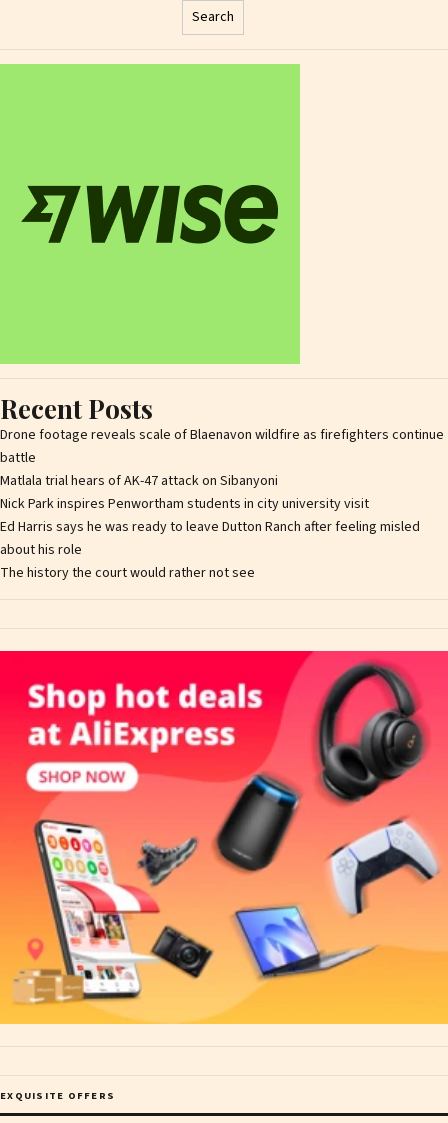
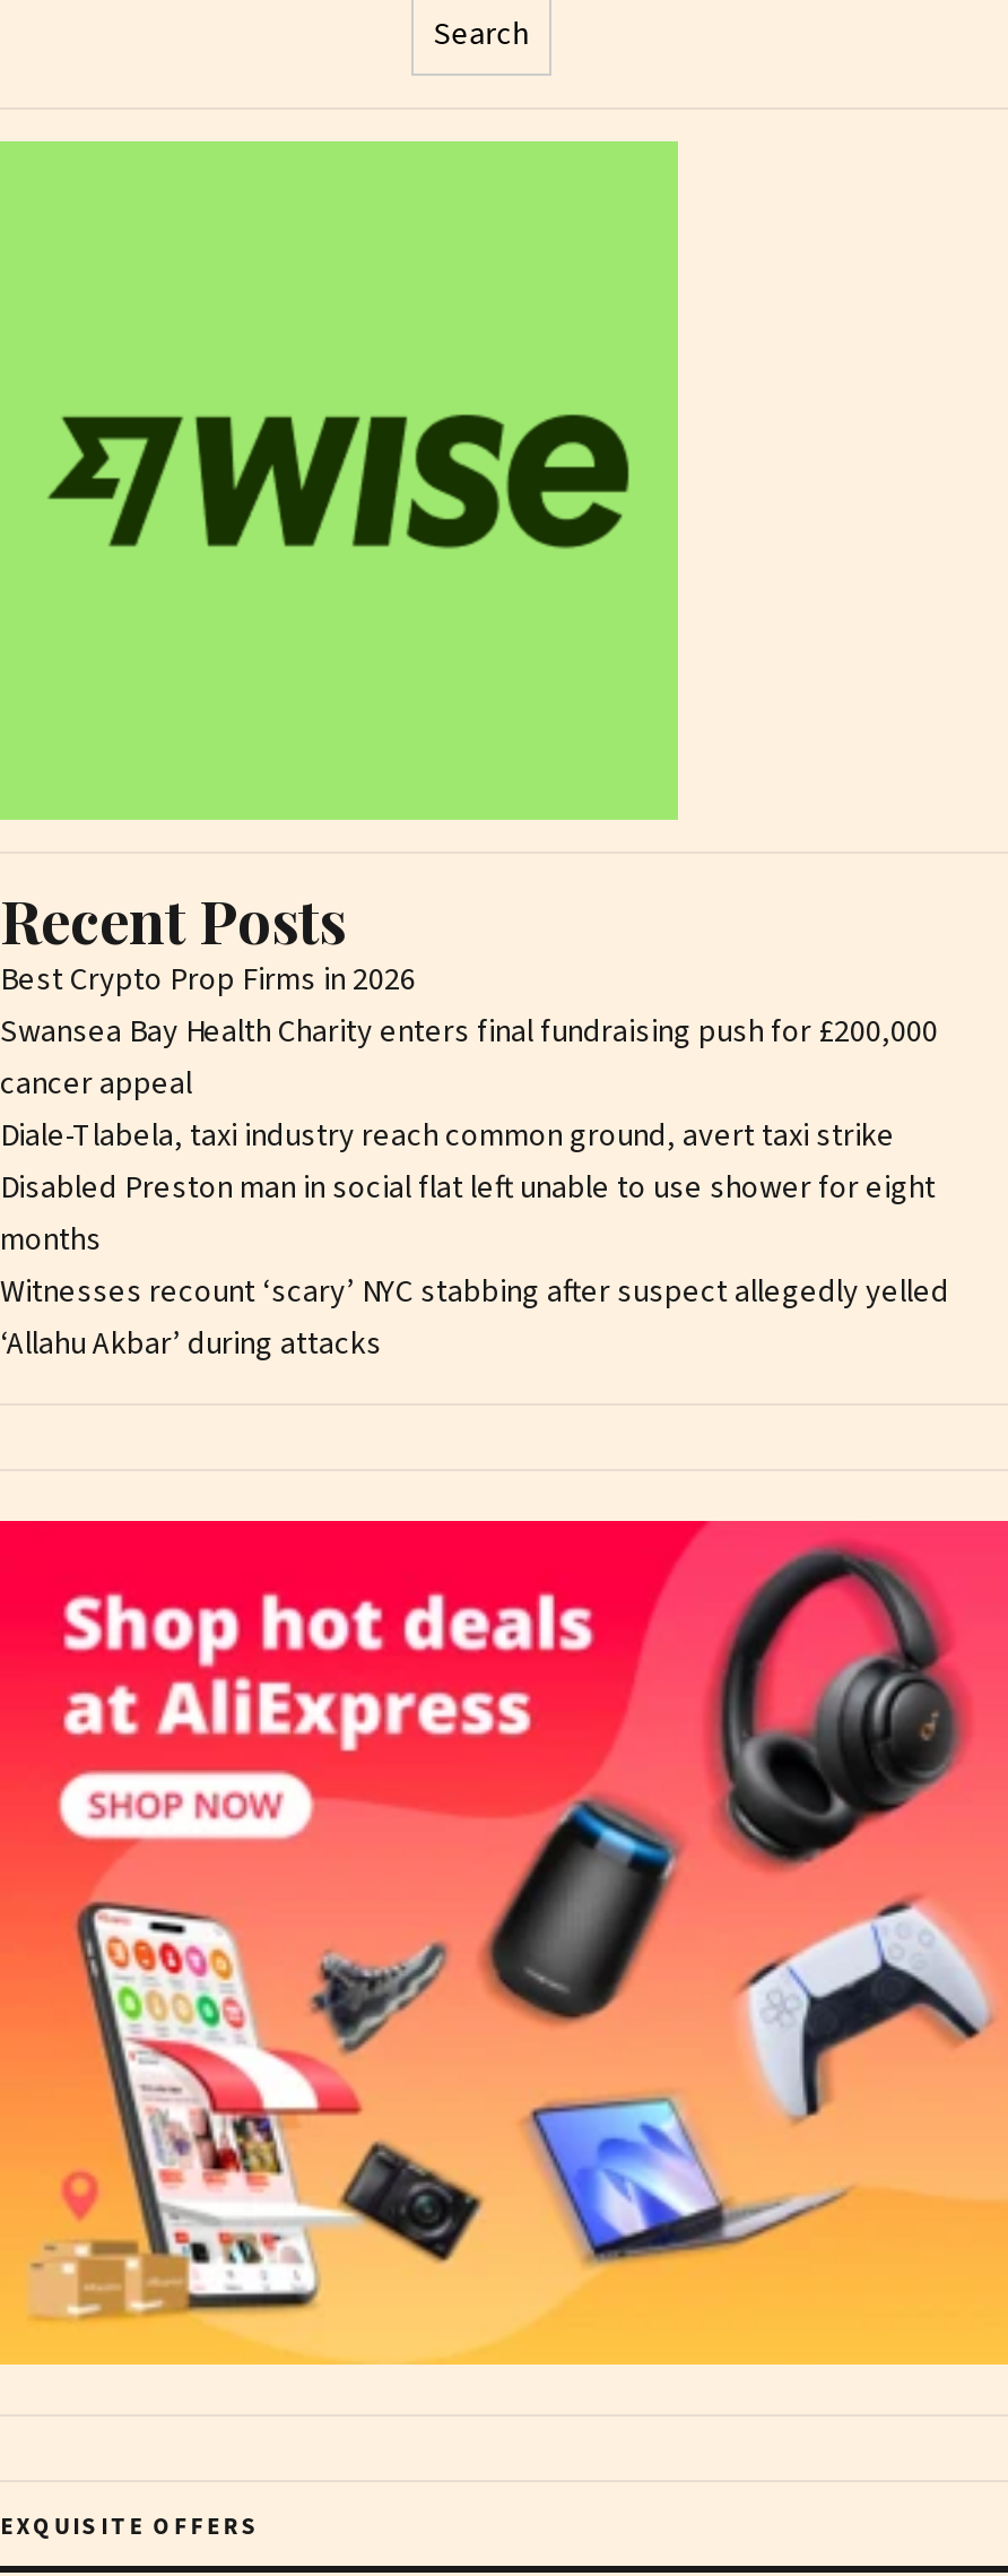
- Drone footage reveals scale of Blaenavon wildfire as firefighters continue
- battle
- Matlala trial hears of AK-47 attack on Sibanyoni
- Nick Park inspires Penwortham students in city university visit
- Ed Harris says he was ready to leave Dutton Ranch after feeling misled
- about his role
- The history the court would rather not see
+ Best Crypto Prop Firms in 2026
+ Swansea Bay Health Charity enters final fundraising push for £200,000
+ cancer appeal
+ Diale-Tlabela, taxi industry reach common ground, avert taxi strike
+ Disabled Preston man in social flat left unable to use shower for eight
+ months
+ Witnesses recount ‘scary’ NYC stabbing after suspect allegedly yelled
+ ‘Allahu Akbar’ during attacks
